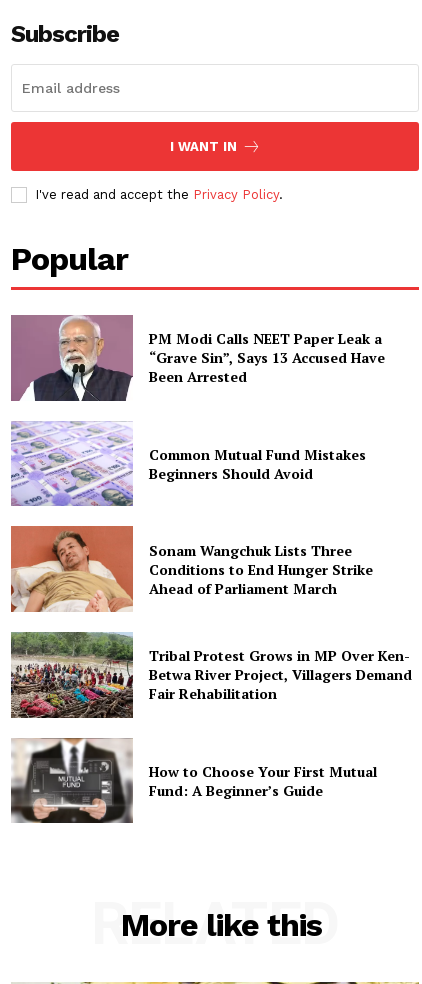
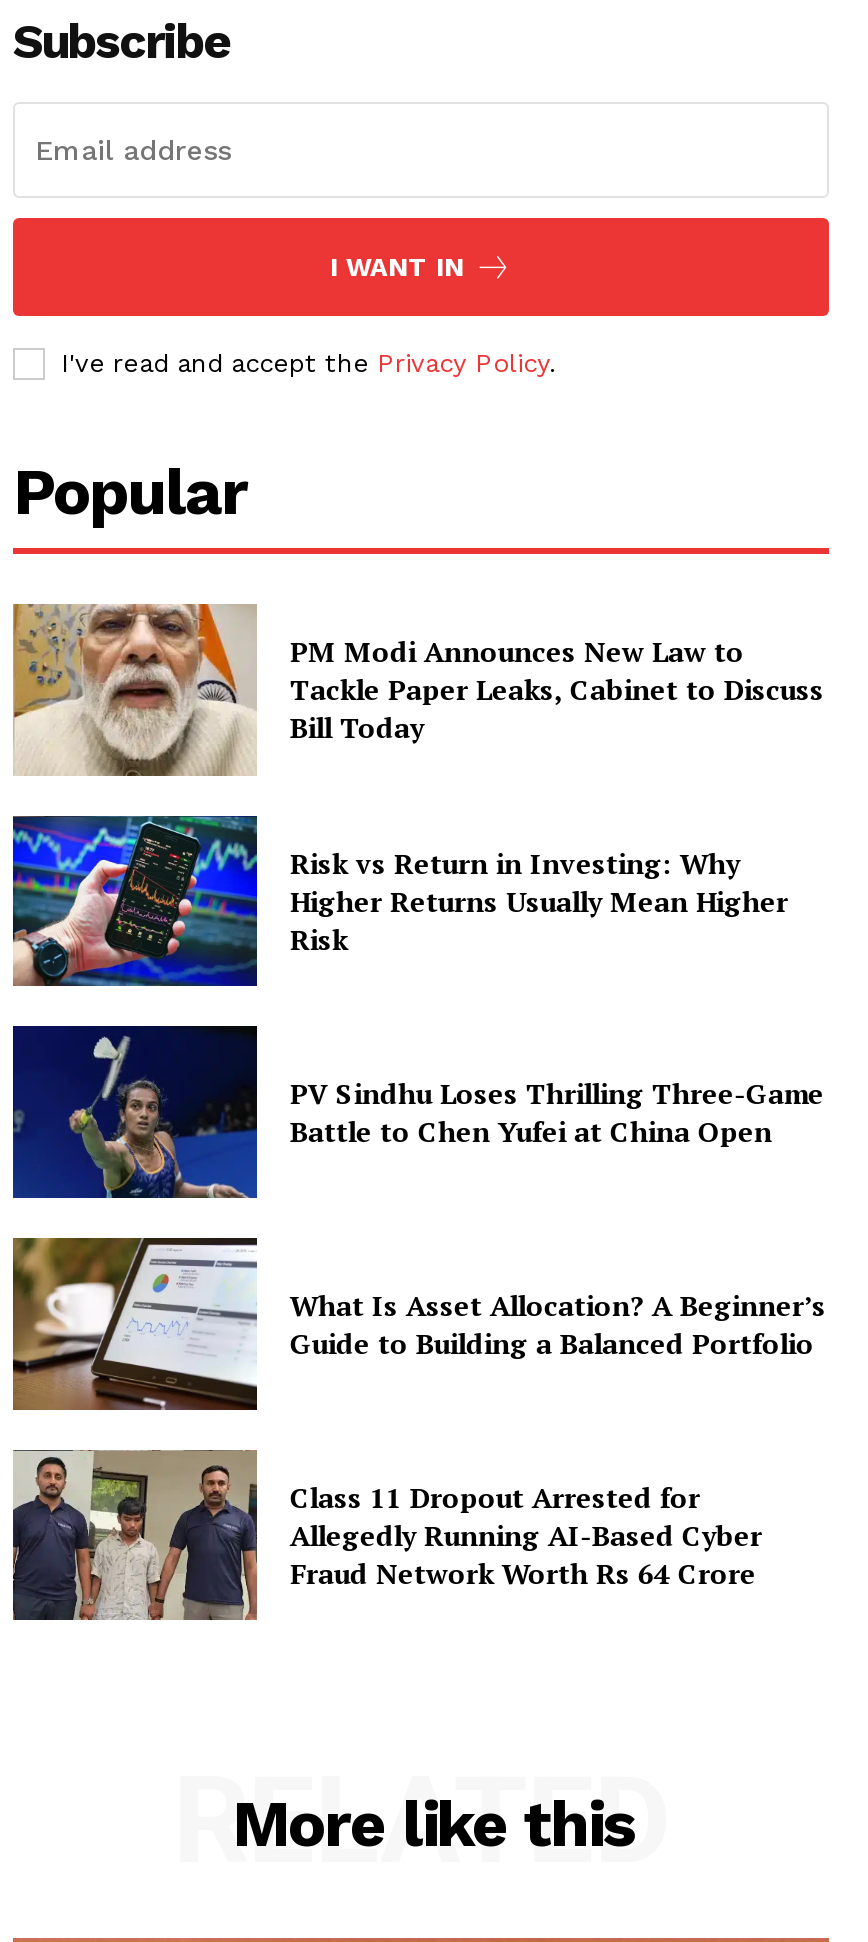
- [image]
- PM Modi Calls NEET Paper Leak a
- “Grave Sin”, Says 13 Accused Have
- Been Arrested
+ [image]
+ PM Modi Announces New Law to
+ Tackle Paper Leaks, Cabinet to Discuss
+ Bill Today

- [image]
- Common Mutual Fund Mistakes
- Beginners Should Avoid
+ [image]
+ Risk vs Return in Investing: Why
+ Higher Returns Usually Mean Higher
+ Risk

- [image]
- Sonam Wangchuk Lists Three
- Conditions to End Hunger Strike
- Ahead of Parliament March
+ [image]
+ PV Sindhu Loses Thrilling Three-Game
+ Battle to Chen Yufei at China Open

- [image]
- Tribal Protest Grows in MP Over Ken-
- Betwa River Project, Villagers Demand
- Fair Rehabilitation
+ [image]
+ What Is Asset Allocation? A Beginner’s
+ Guide to Building a Balanced Portfolio

- [image]
- How to Choose Your First Mutual
- Fund: A Beginner’s Guide
+ [image]
+ Class 11 Dropout Arrested for
+ Allegedly Running AI-Based Cyber
+ Fraud Network Worth Rs 64 Crore
